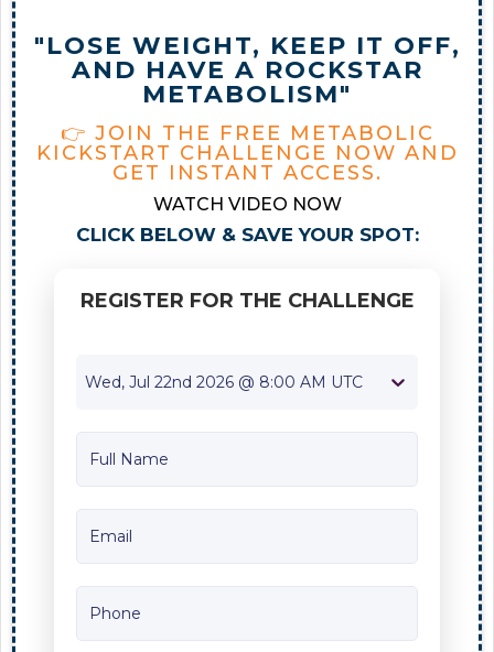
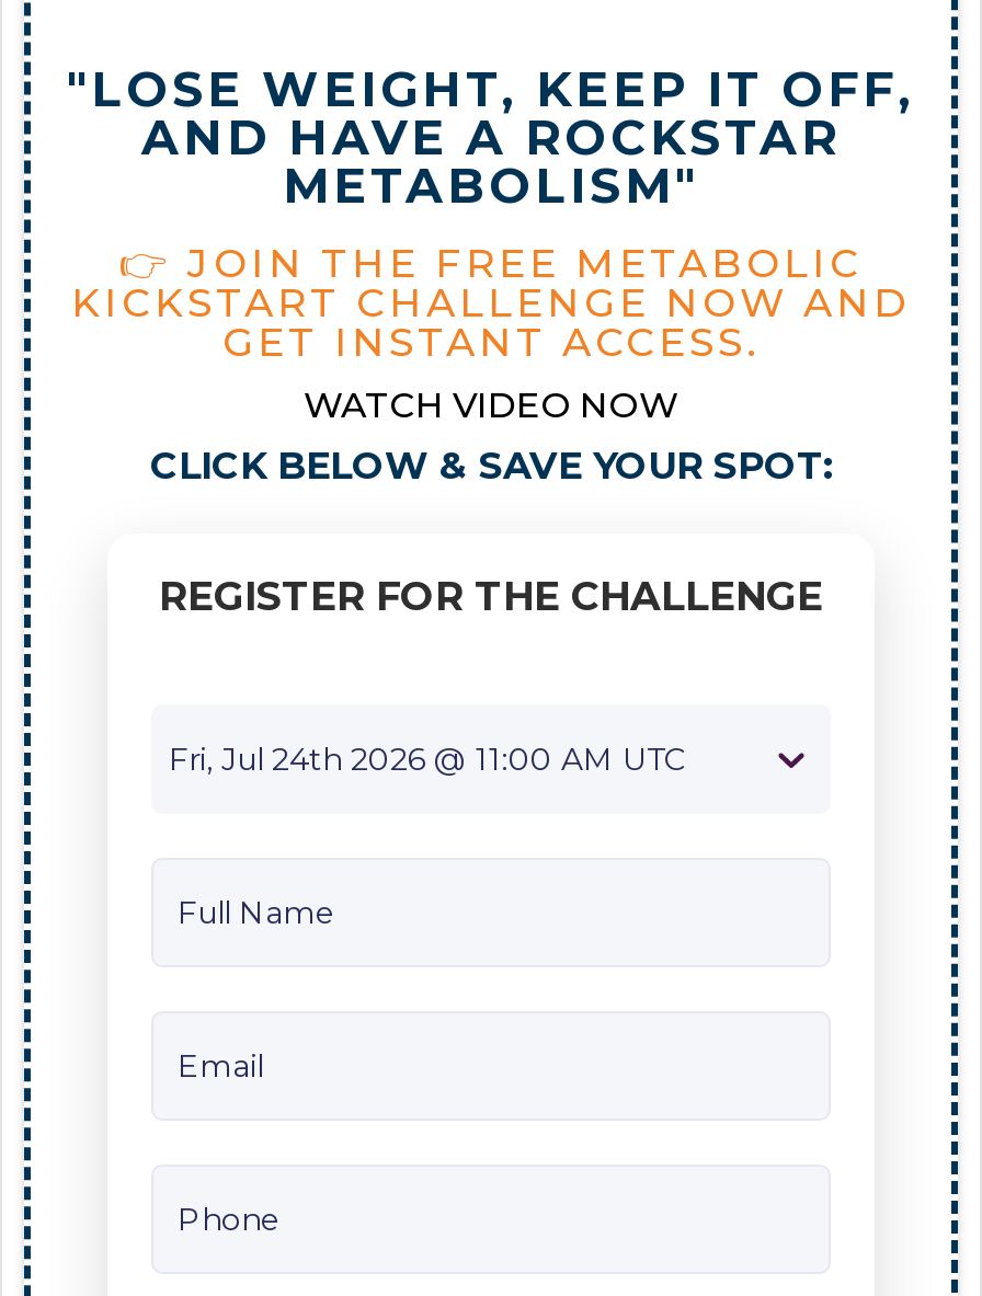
- Wed, Jul 22nd 2026 @ 8:00 AM UTC
+ Fri, Jul 24th 2026 @ 11:00 AM UTC
